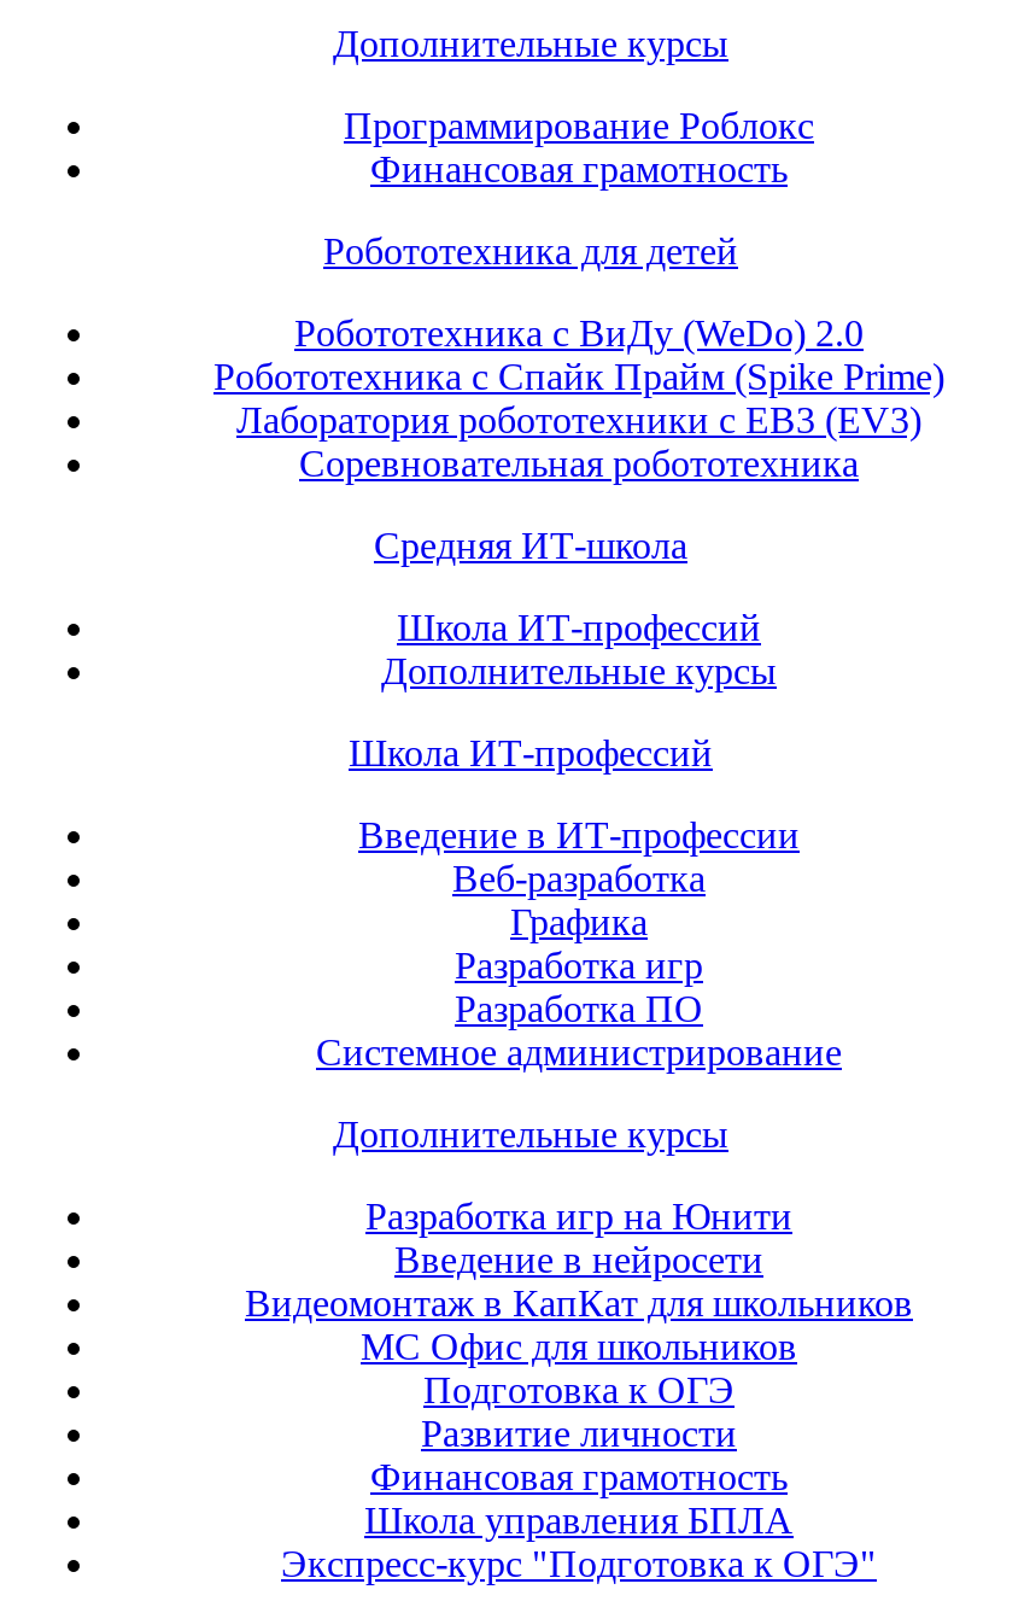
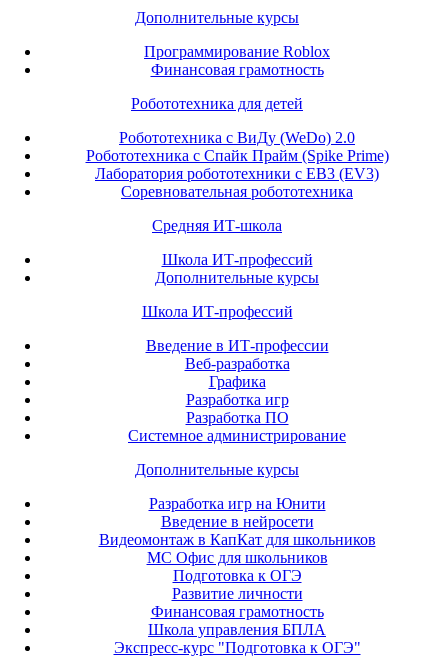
- Программирование Роблокс
+ Программирование Roblox
